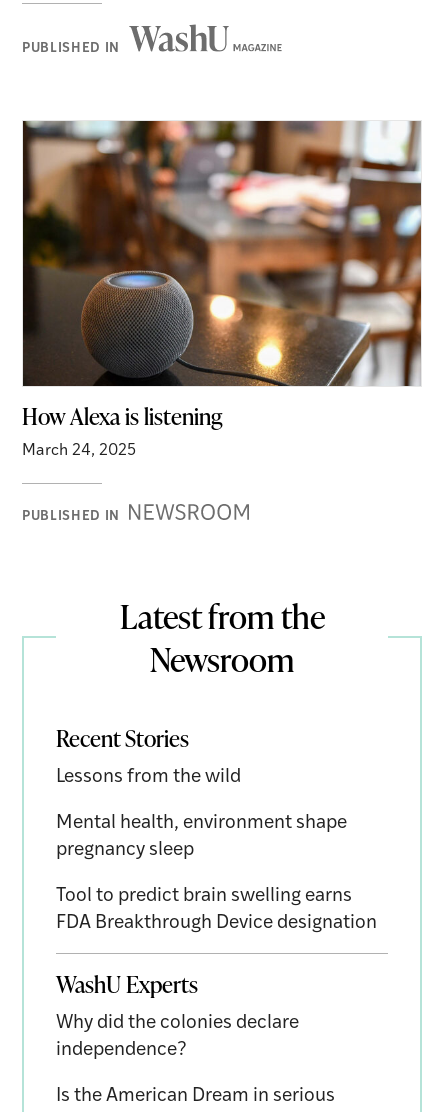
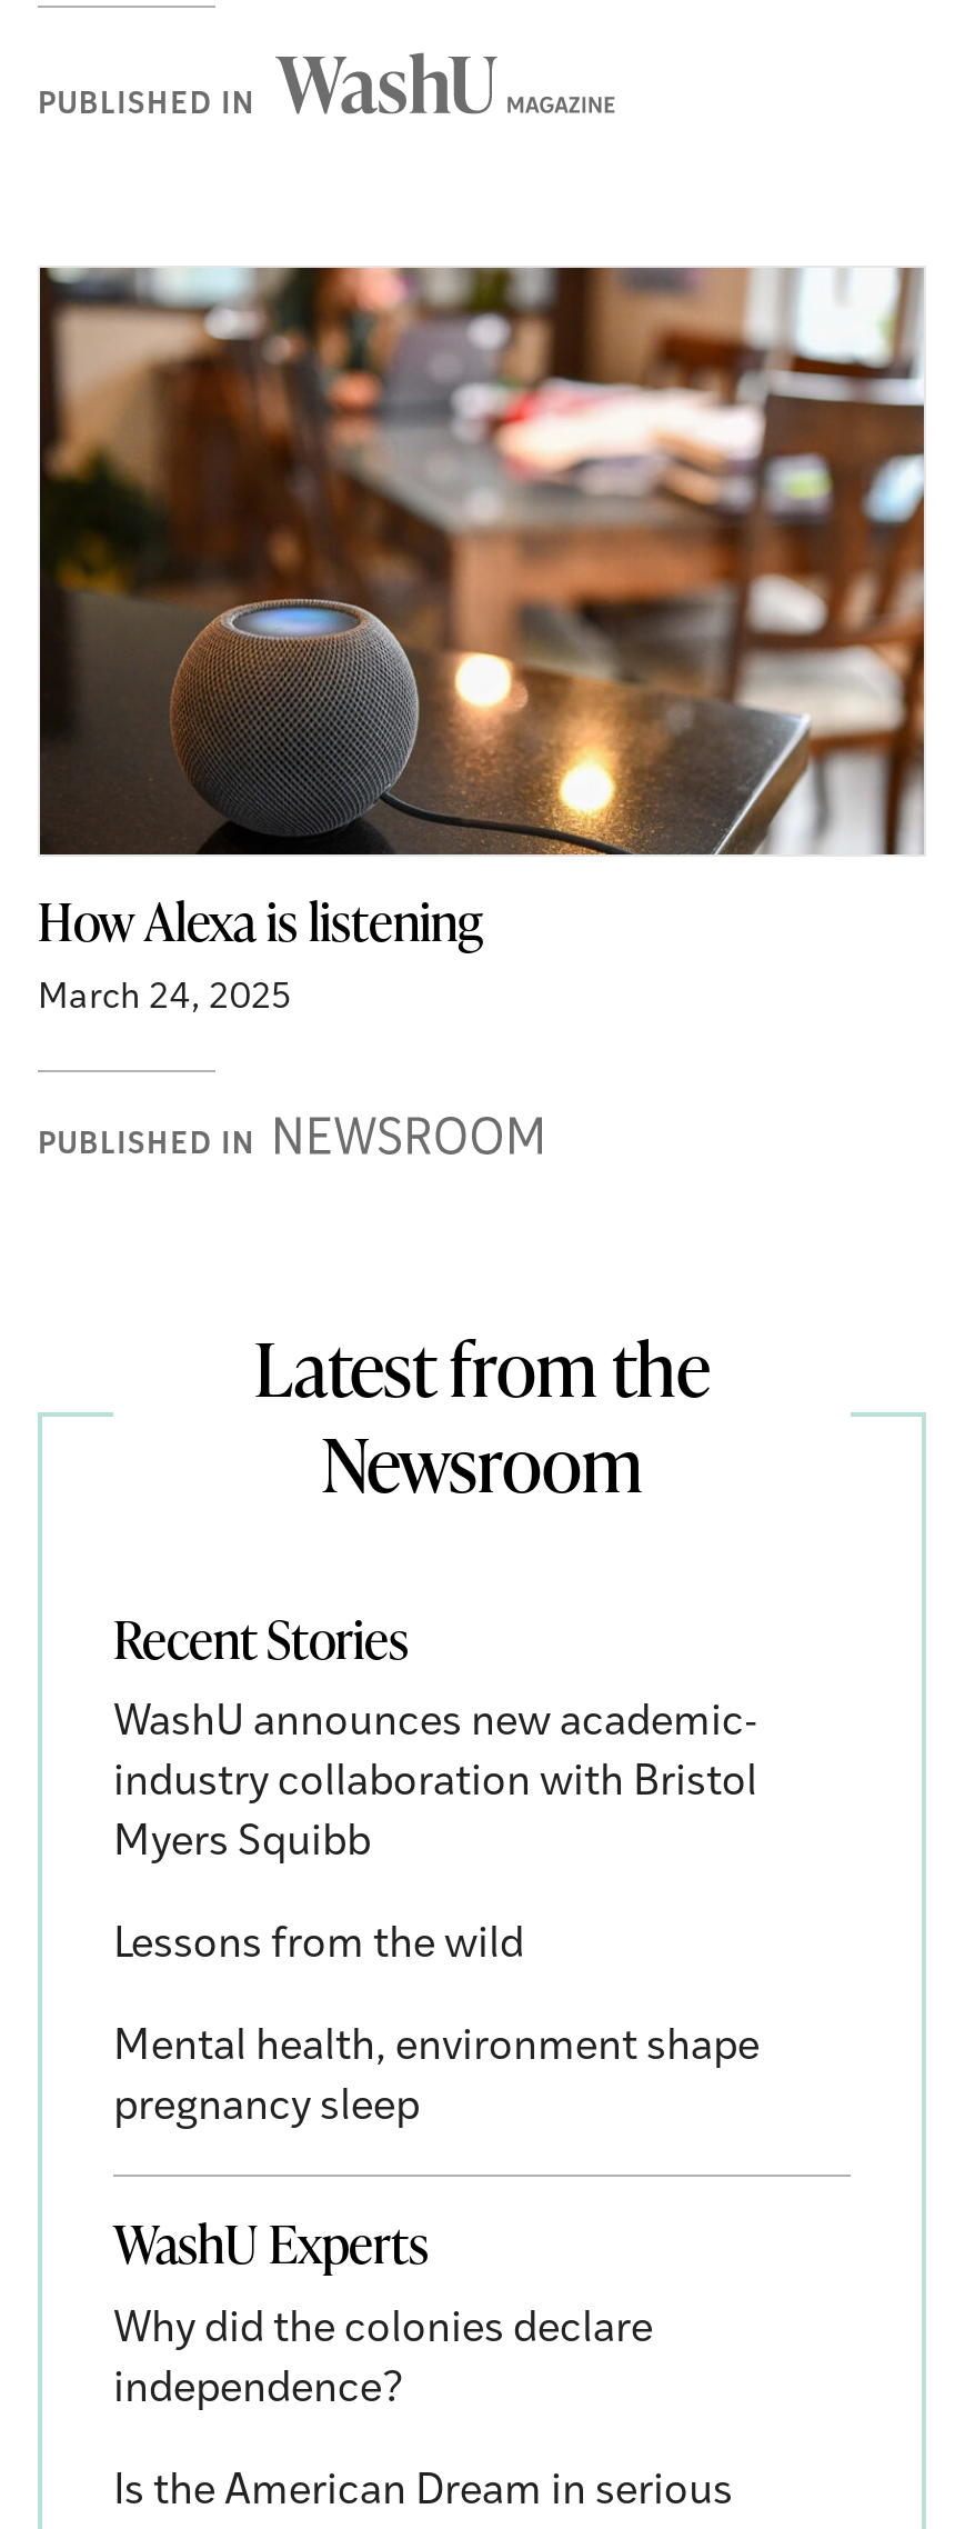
+ WashU announces new academic-
+ industry collaboration with Bristol
+ Myers Squibb

moved down: Lessons from the wild | Mental health, environment shape | pregnancy sleep

- Tool to predict brain swelling earns
- FDA Breakthrough Device designation
